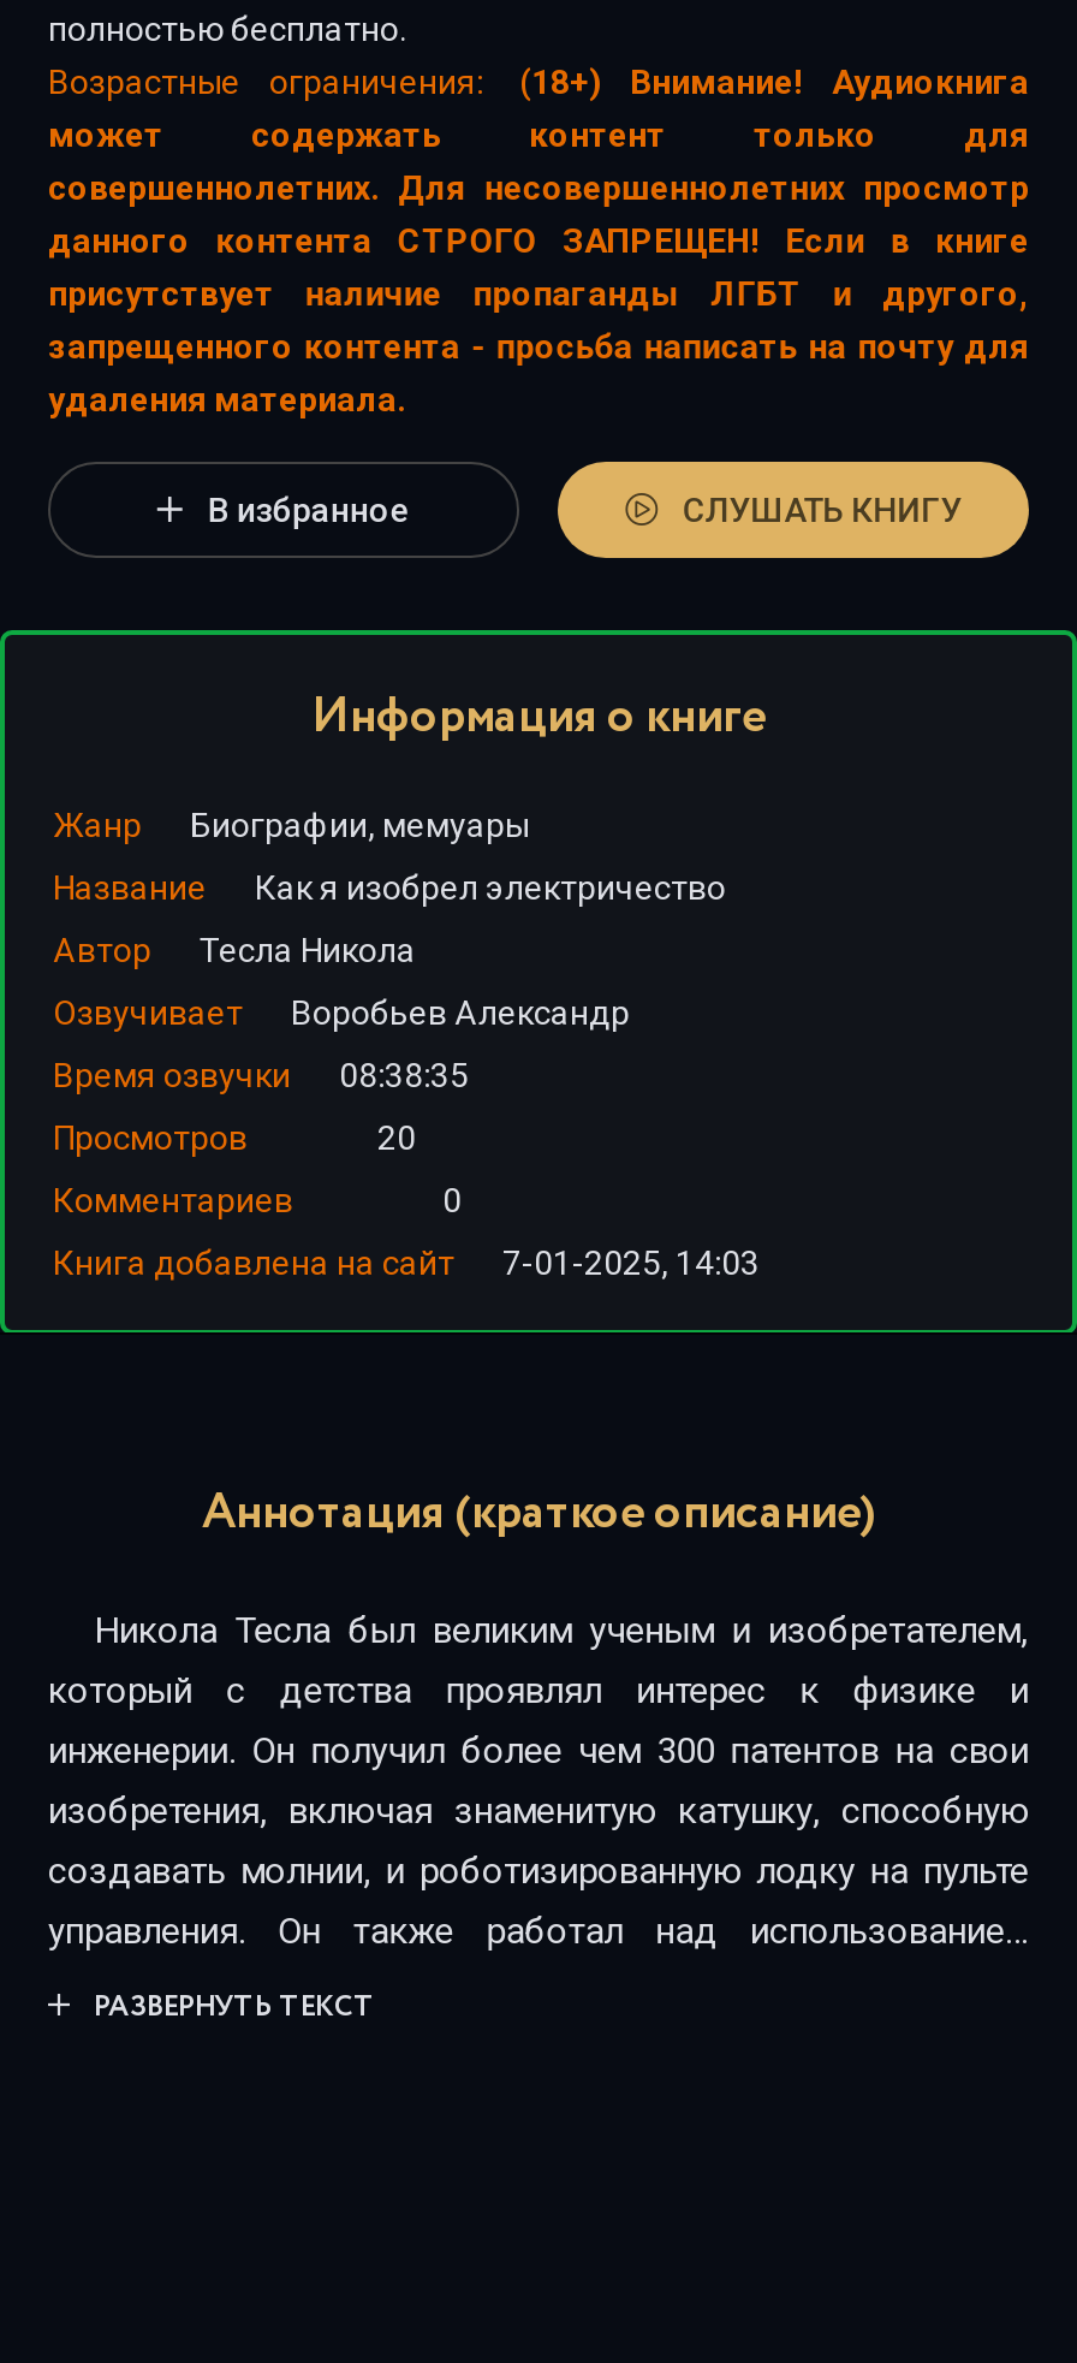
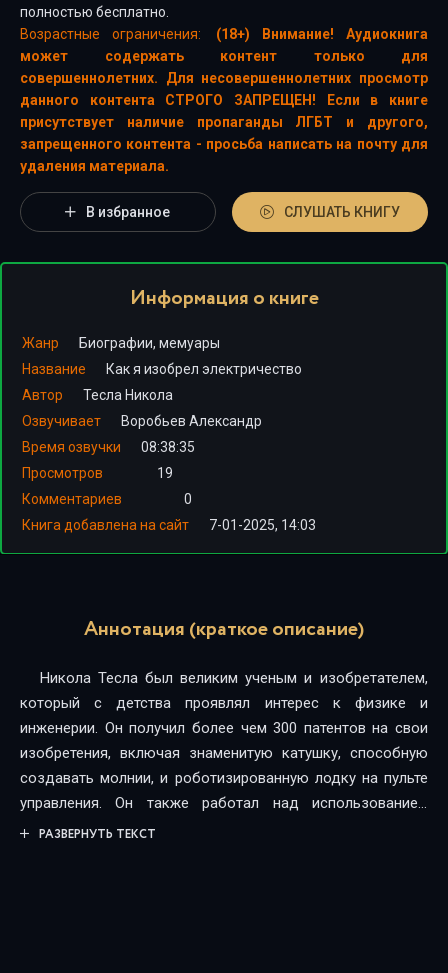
- 20
+ 19
